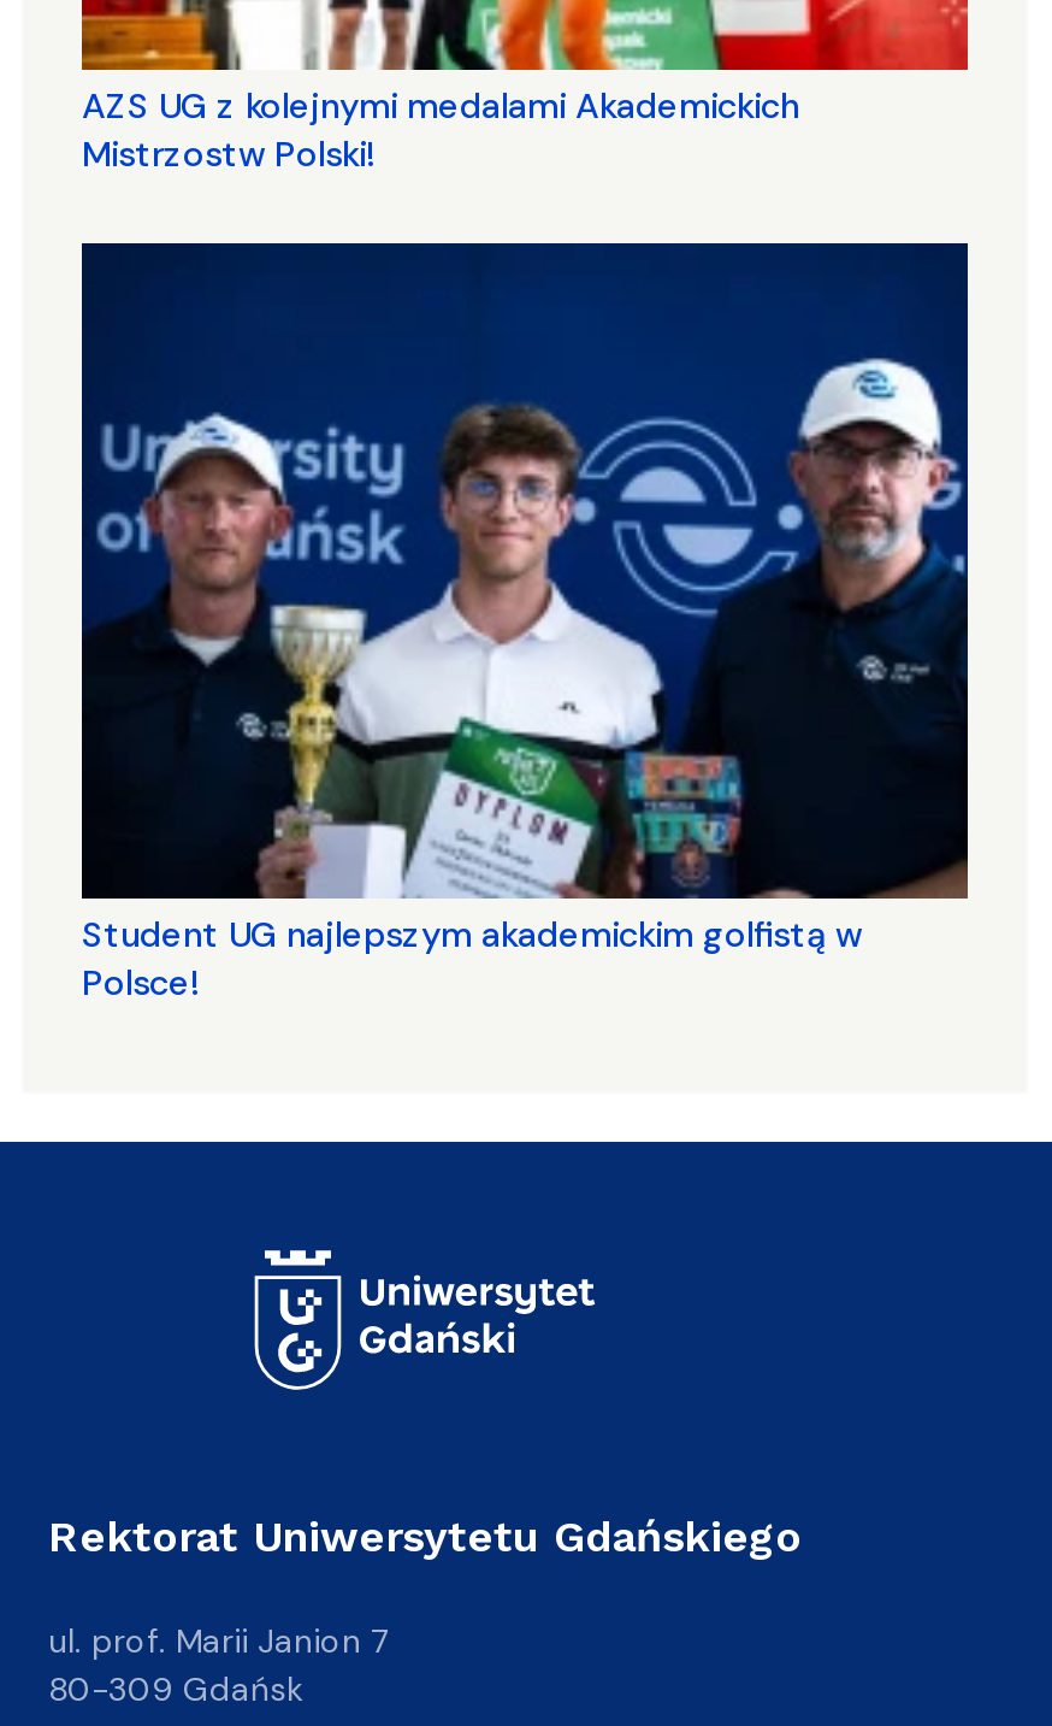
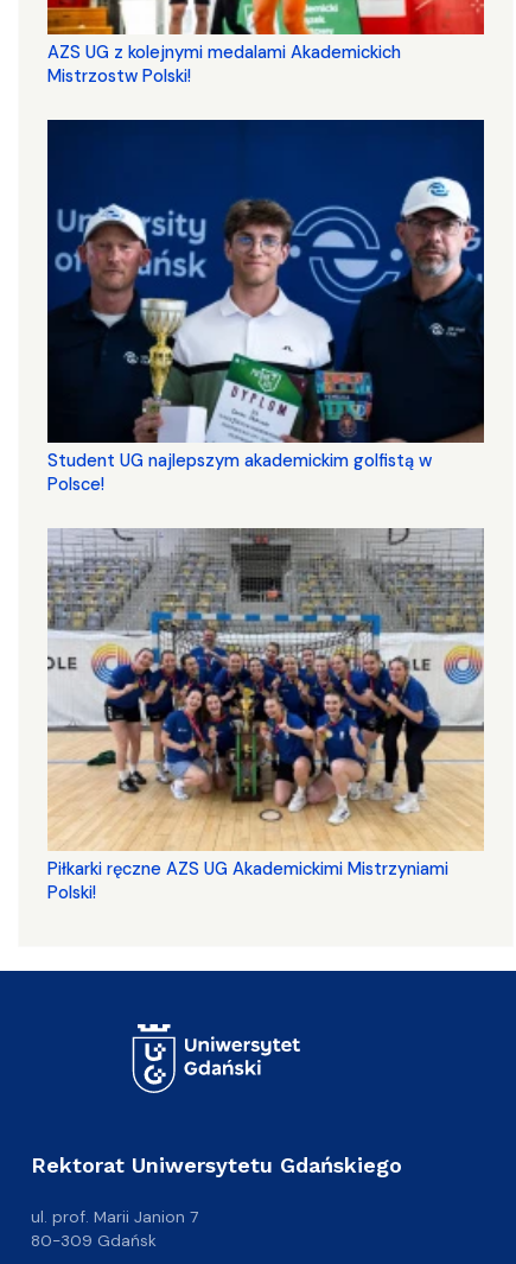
+ [image]
+ Piłkarki ręczne AZS UG Akademickimi Mistrzyniami
+ Polski!
